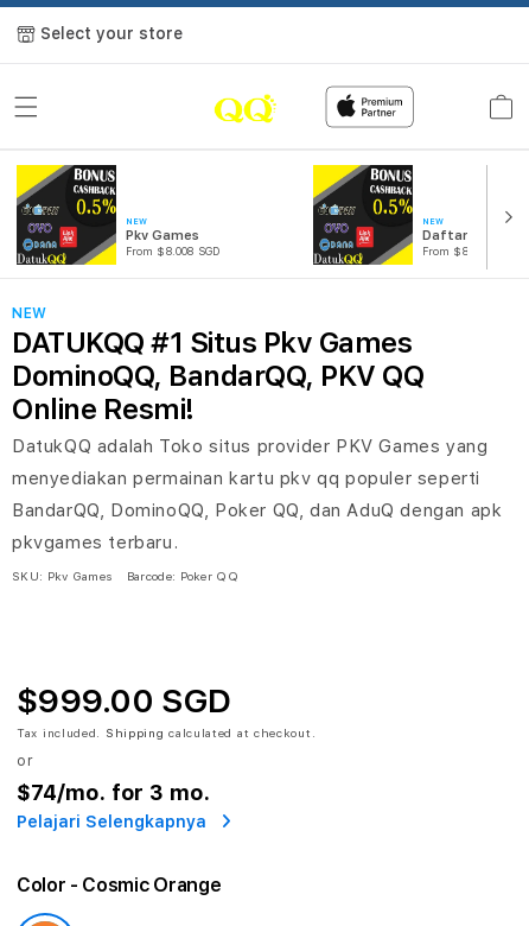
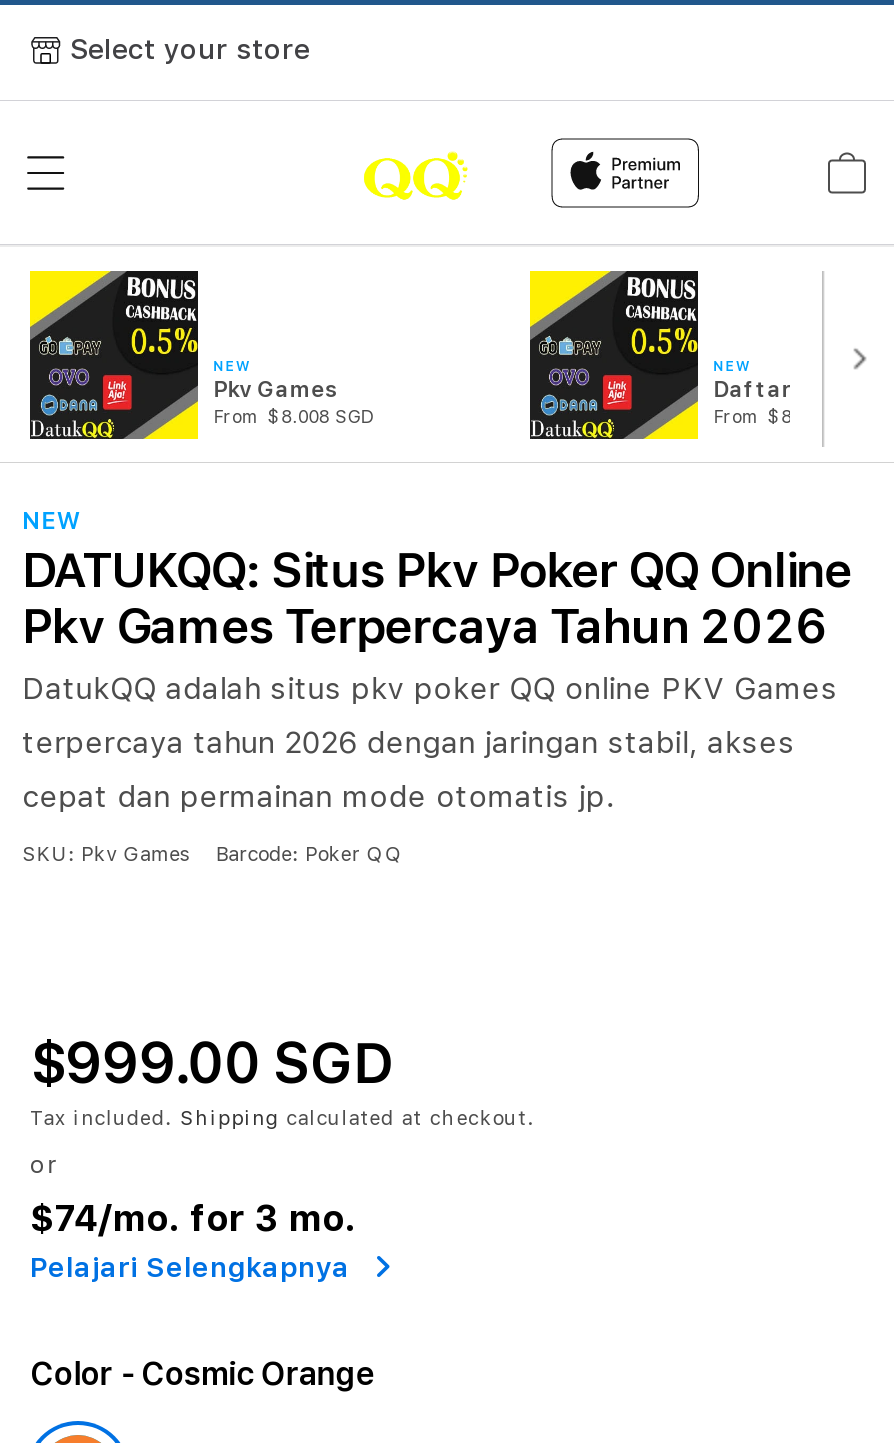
- DATUKQQ #1 Situs Pkv Games
- DominoQQ, BandarQQ, PKV QQ
- Online Resmi!
- DatukQQ adalah Toko situs provider PKV Games yang
- menyediakan permainan kartu pkv qq populer seperti
- BandarQQ, DominoQQ, Poker QQ, dan AduQ dengan apk
- pkvgames terbaru.
+ DATUKQQ: Situs Pkv Poker QQ Online
+ Pkv Games Terpercaya Tahun 2026
+ DatukQQ adalah situs pkv poker QQ online PKV Games
+ terpercaya tahun 2026 dengan jaringan stabil, akses
+ cepat dan permainan mode otomatis jp.
